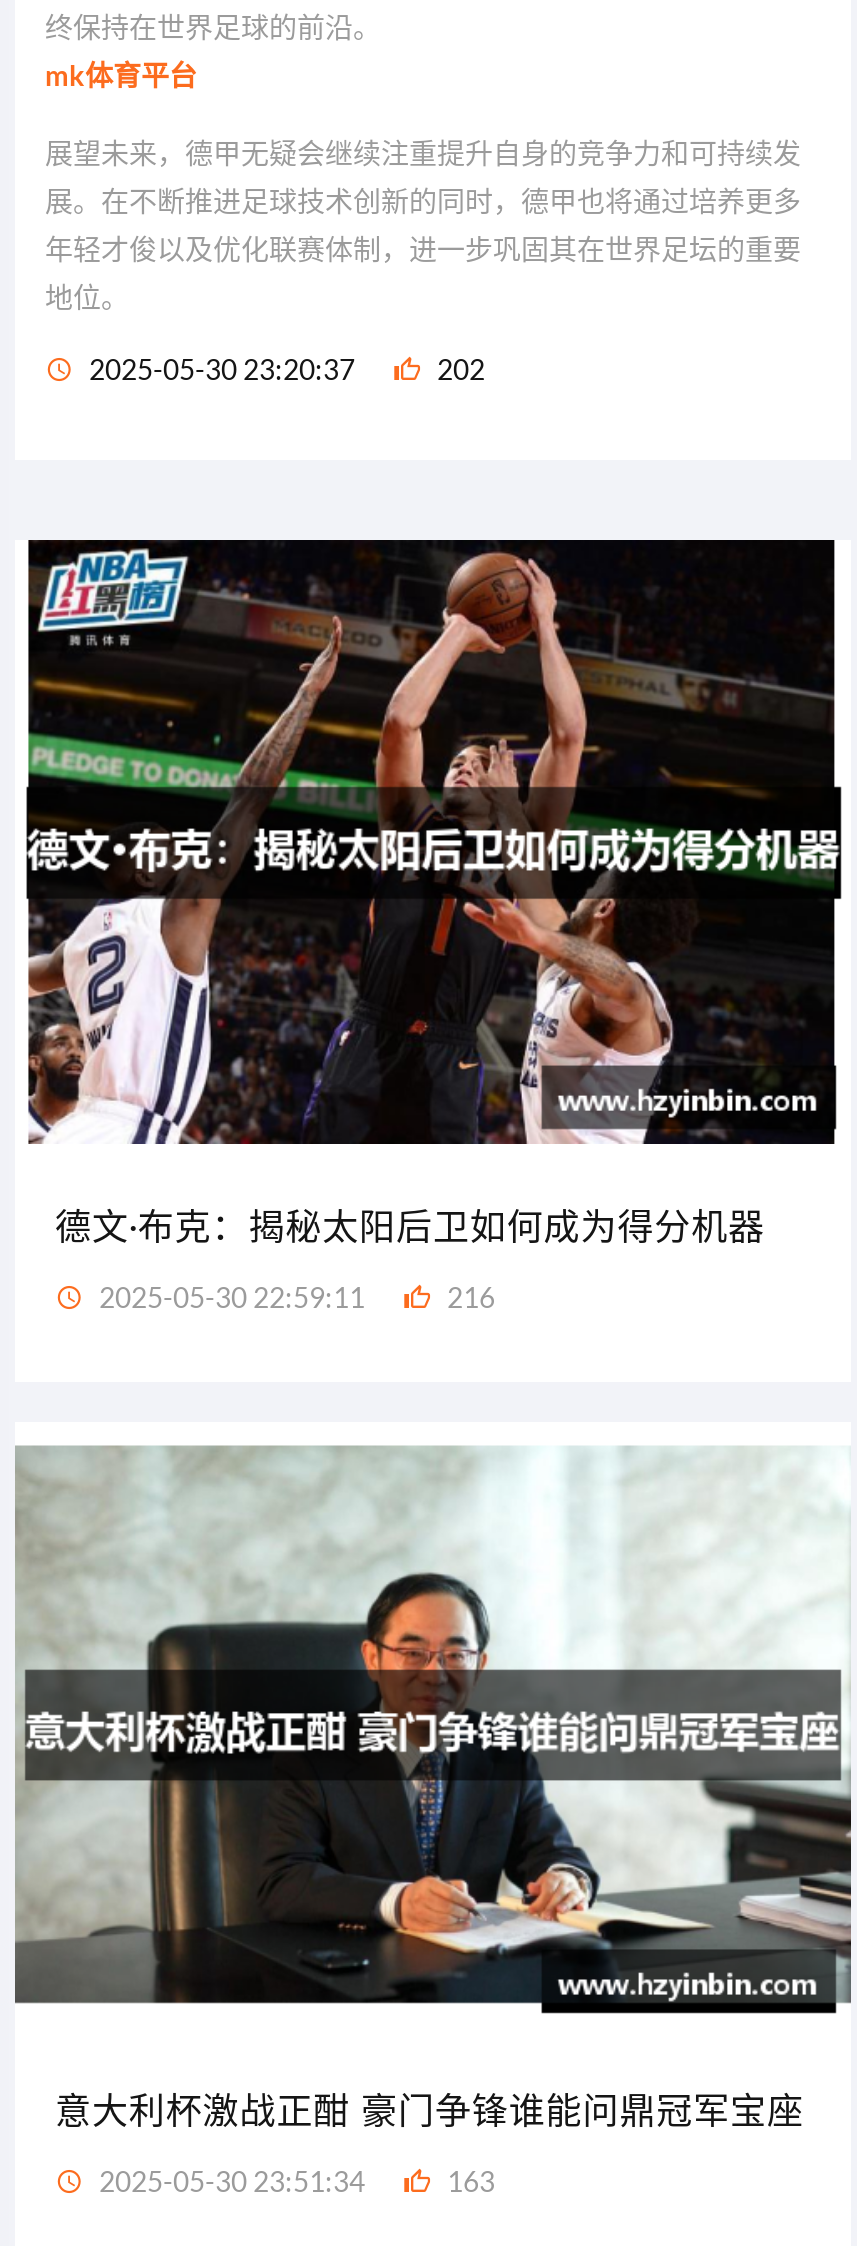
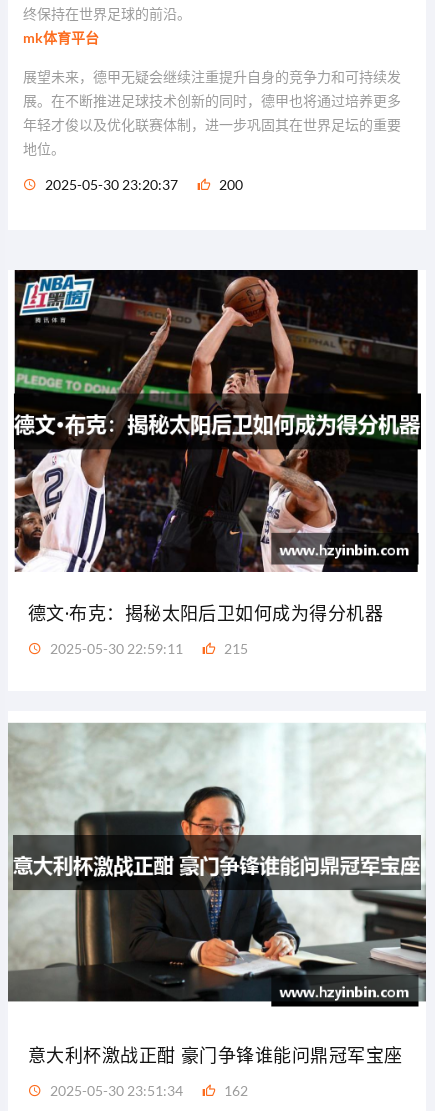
- 202
+ 200

- 216
+ 215

- 163
+ 162
